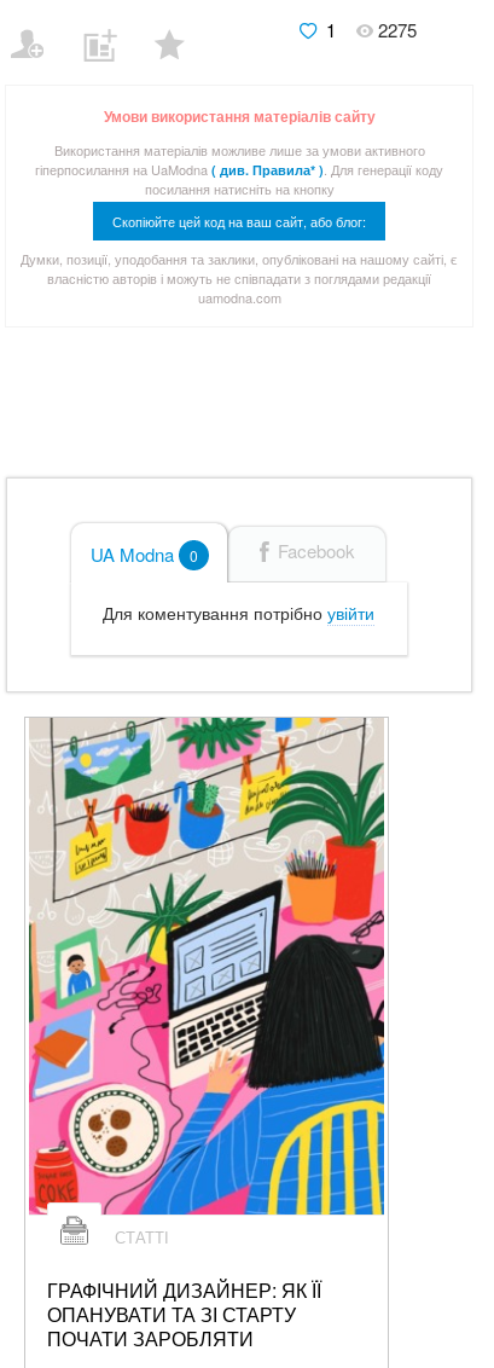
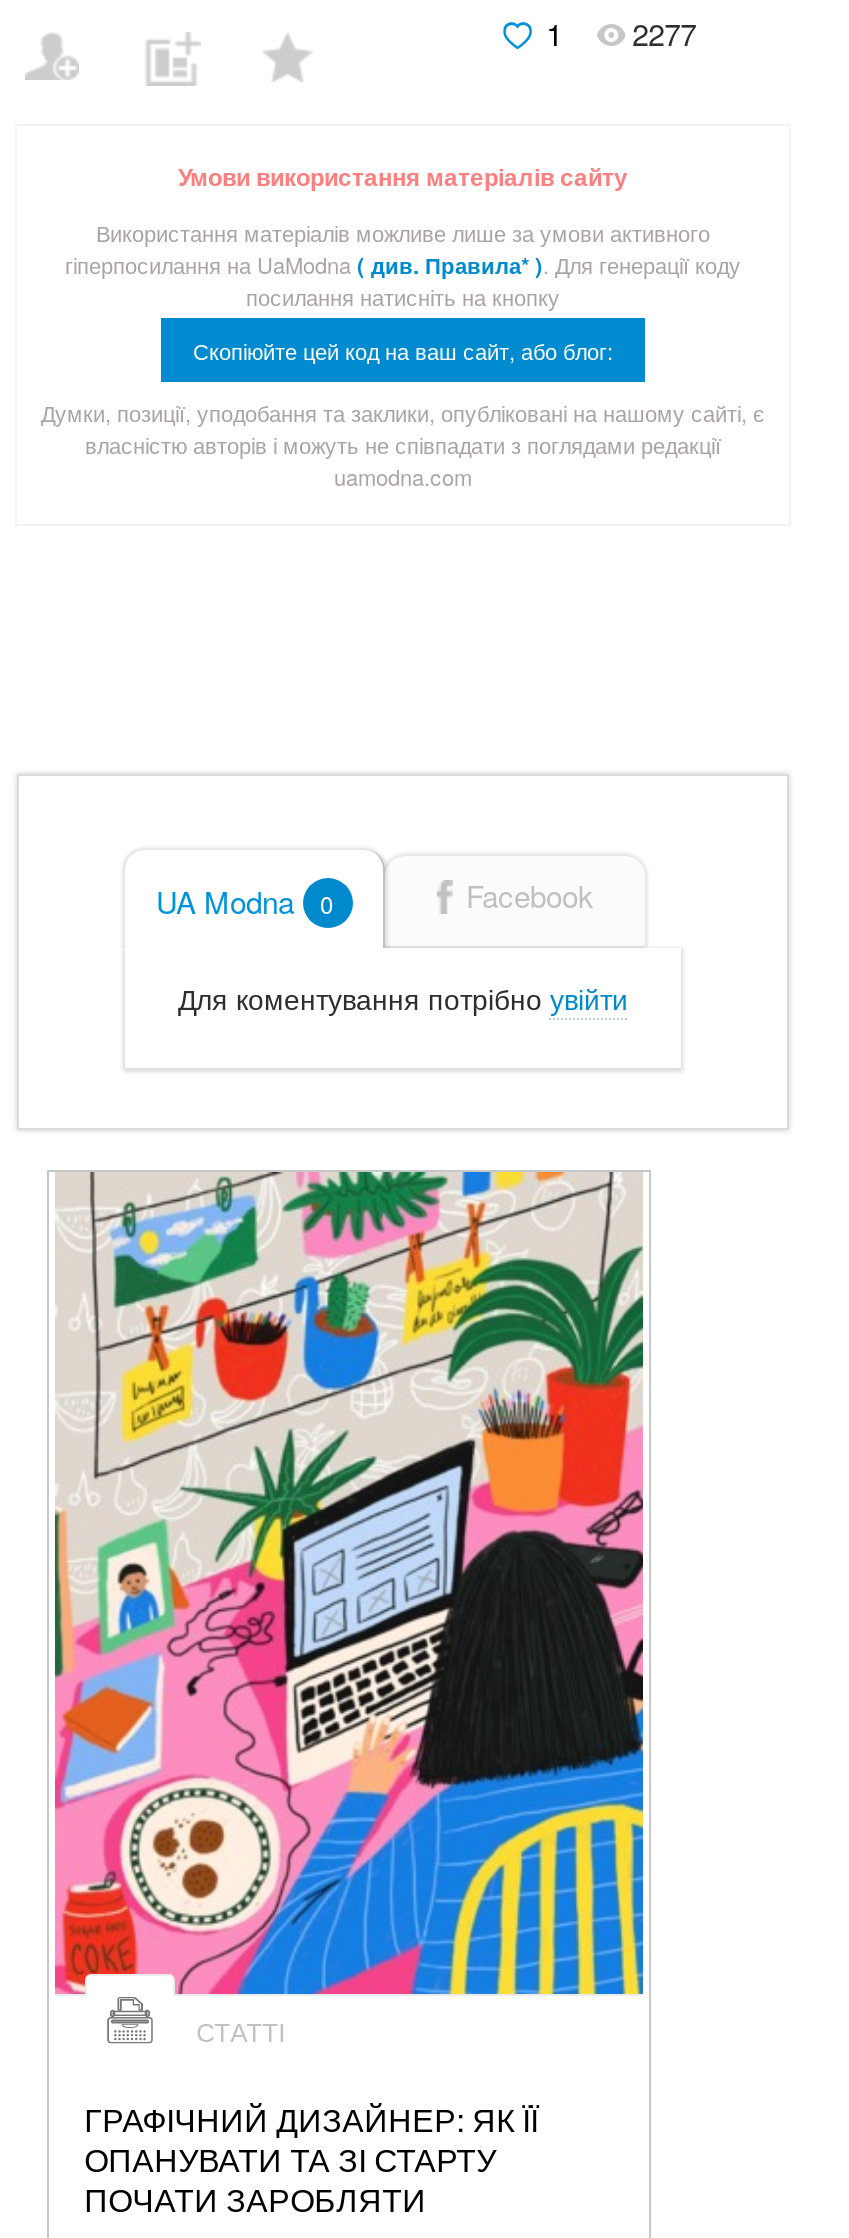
- 1 2275
+ 1 2277
